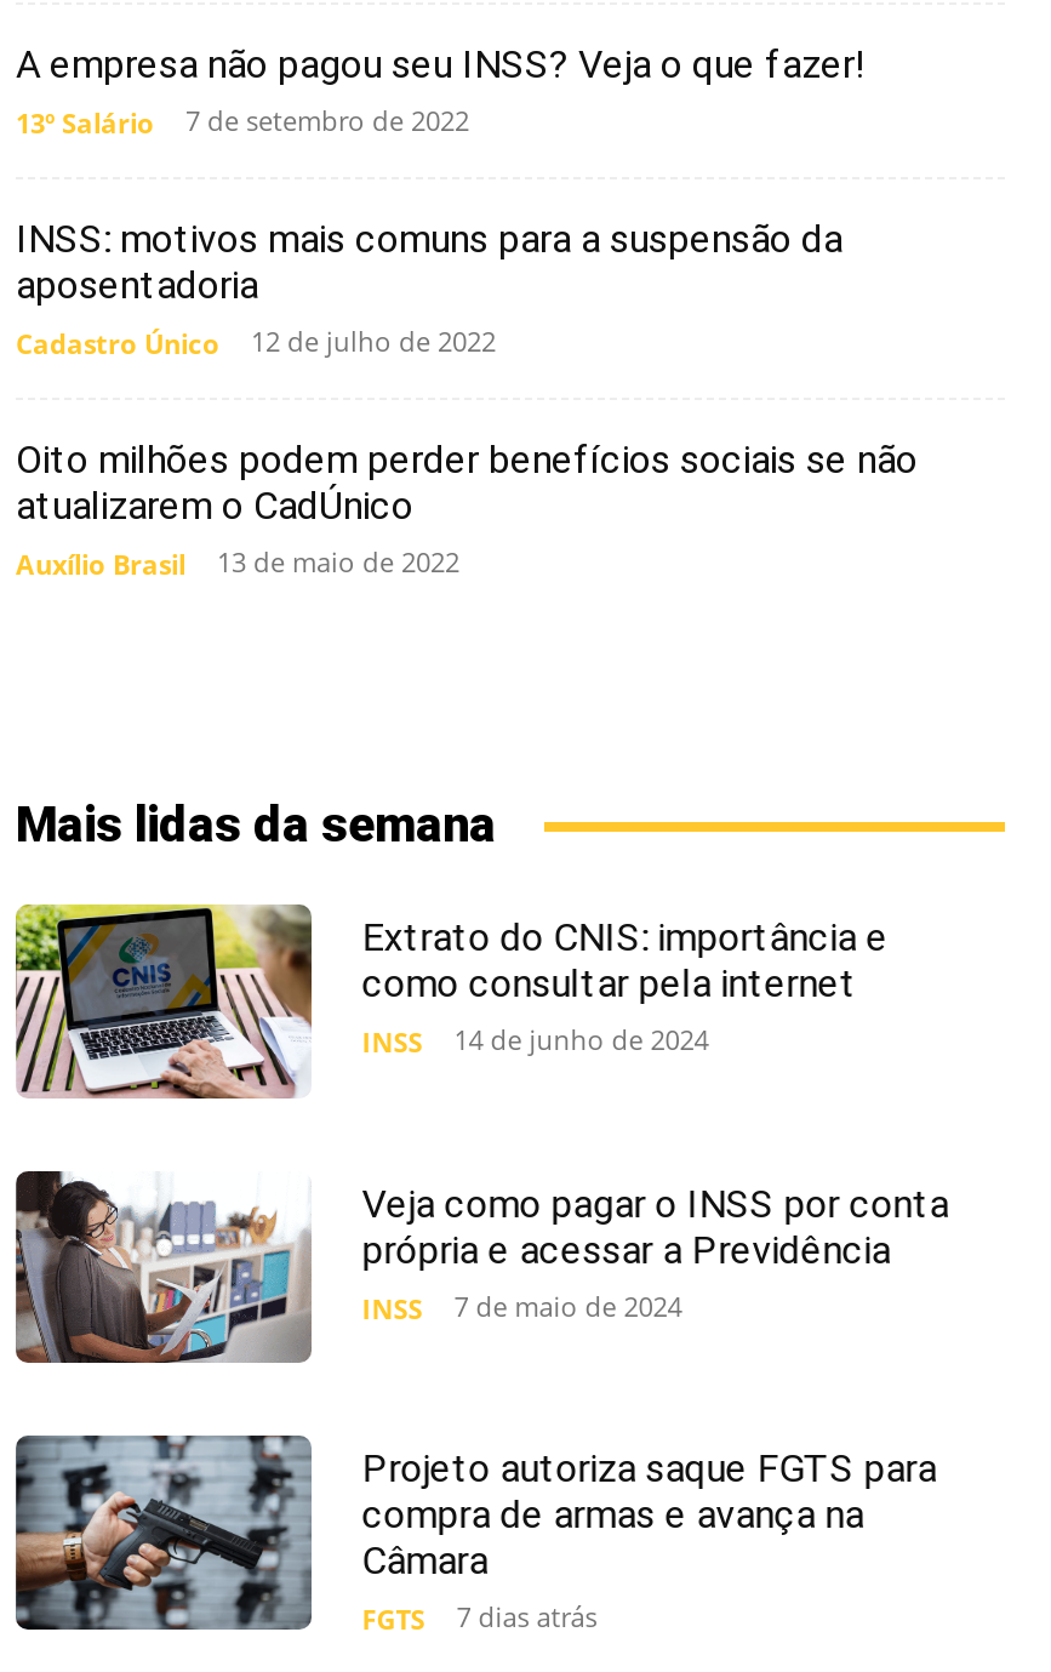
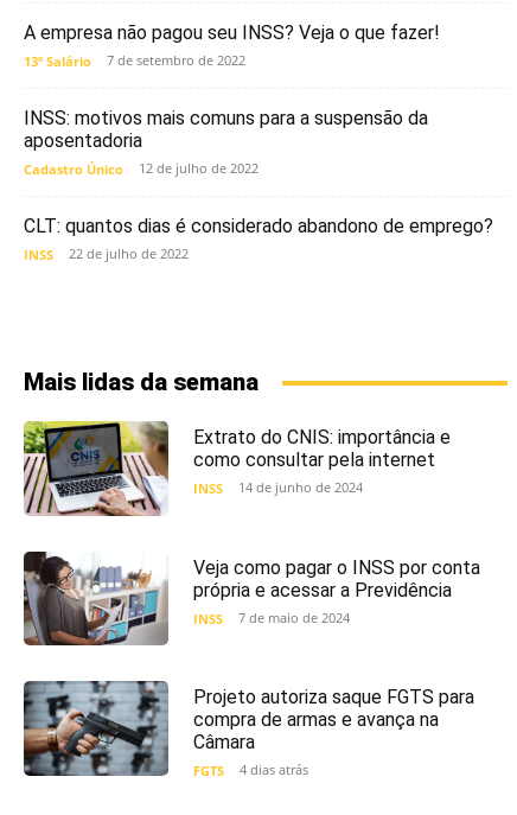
- Oito milhões podem perder benefícios sociais se não
- atualizarem o CadÚnico
- Auxílio Brasil
- 13 de maio de 2022
+ CLT: quantos dias é considerado abandono de emprego?
+ INSS
+ 22 de julho de 2022

- FGTS 7 dias atrás
+ FGTS 4 dias atrás
